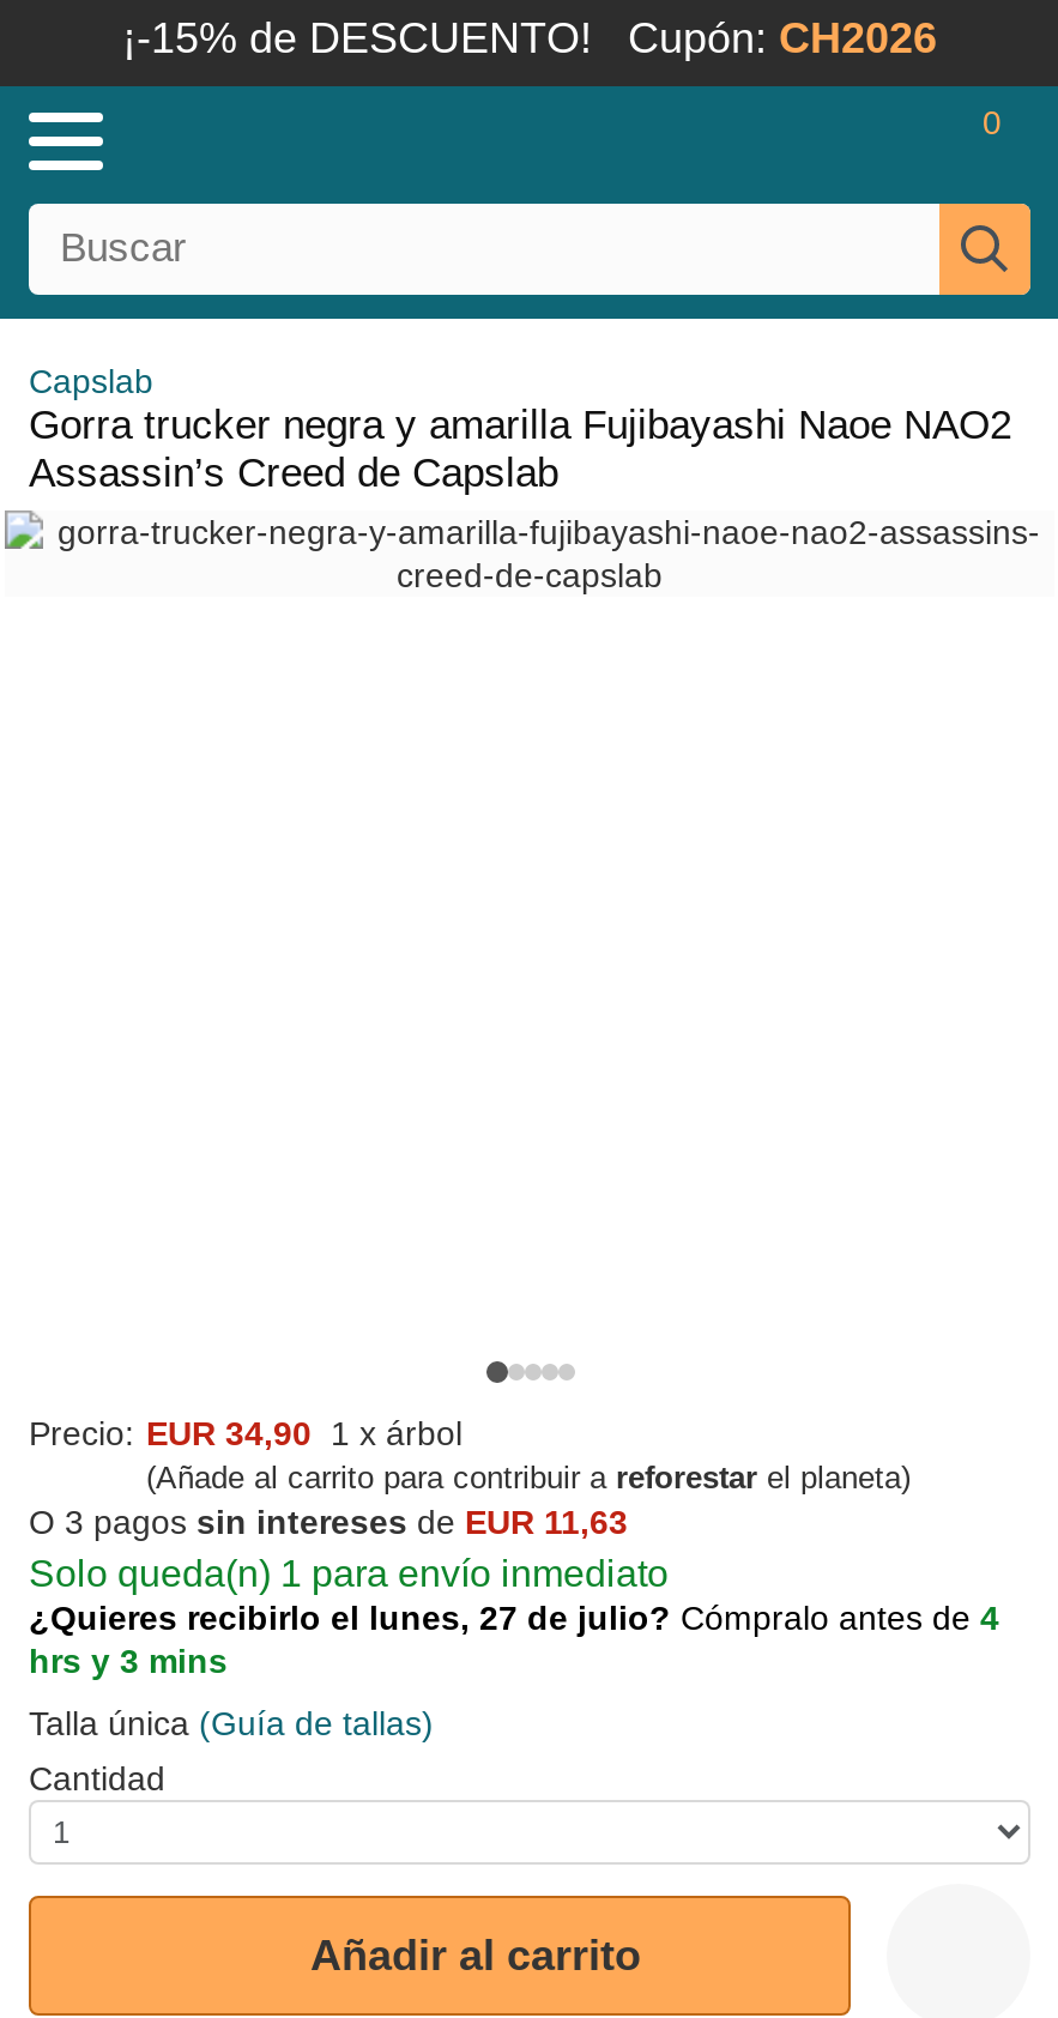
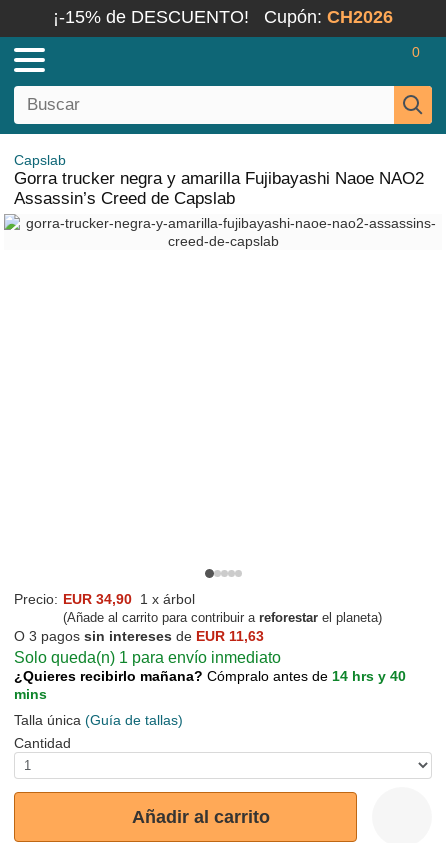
- ¿Quieres recibirlo el lunes, 27 de julio? Cómpralo antes de 4
- hrs y 3 mins
+ ¿Quieres recibirlo mañana? Cómpralo antes de 14 hrs y 40
+ mins
